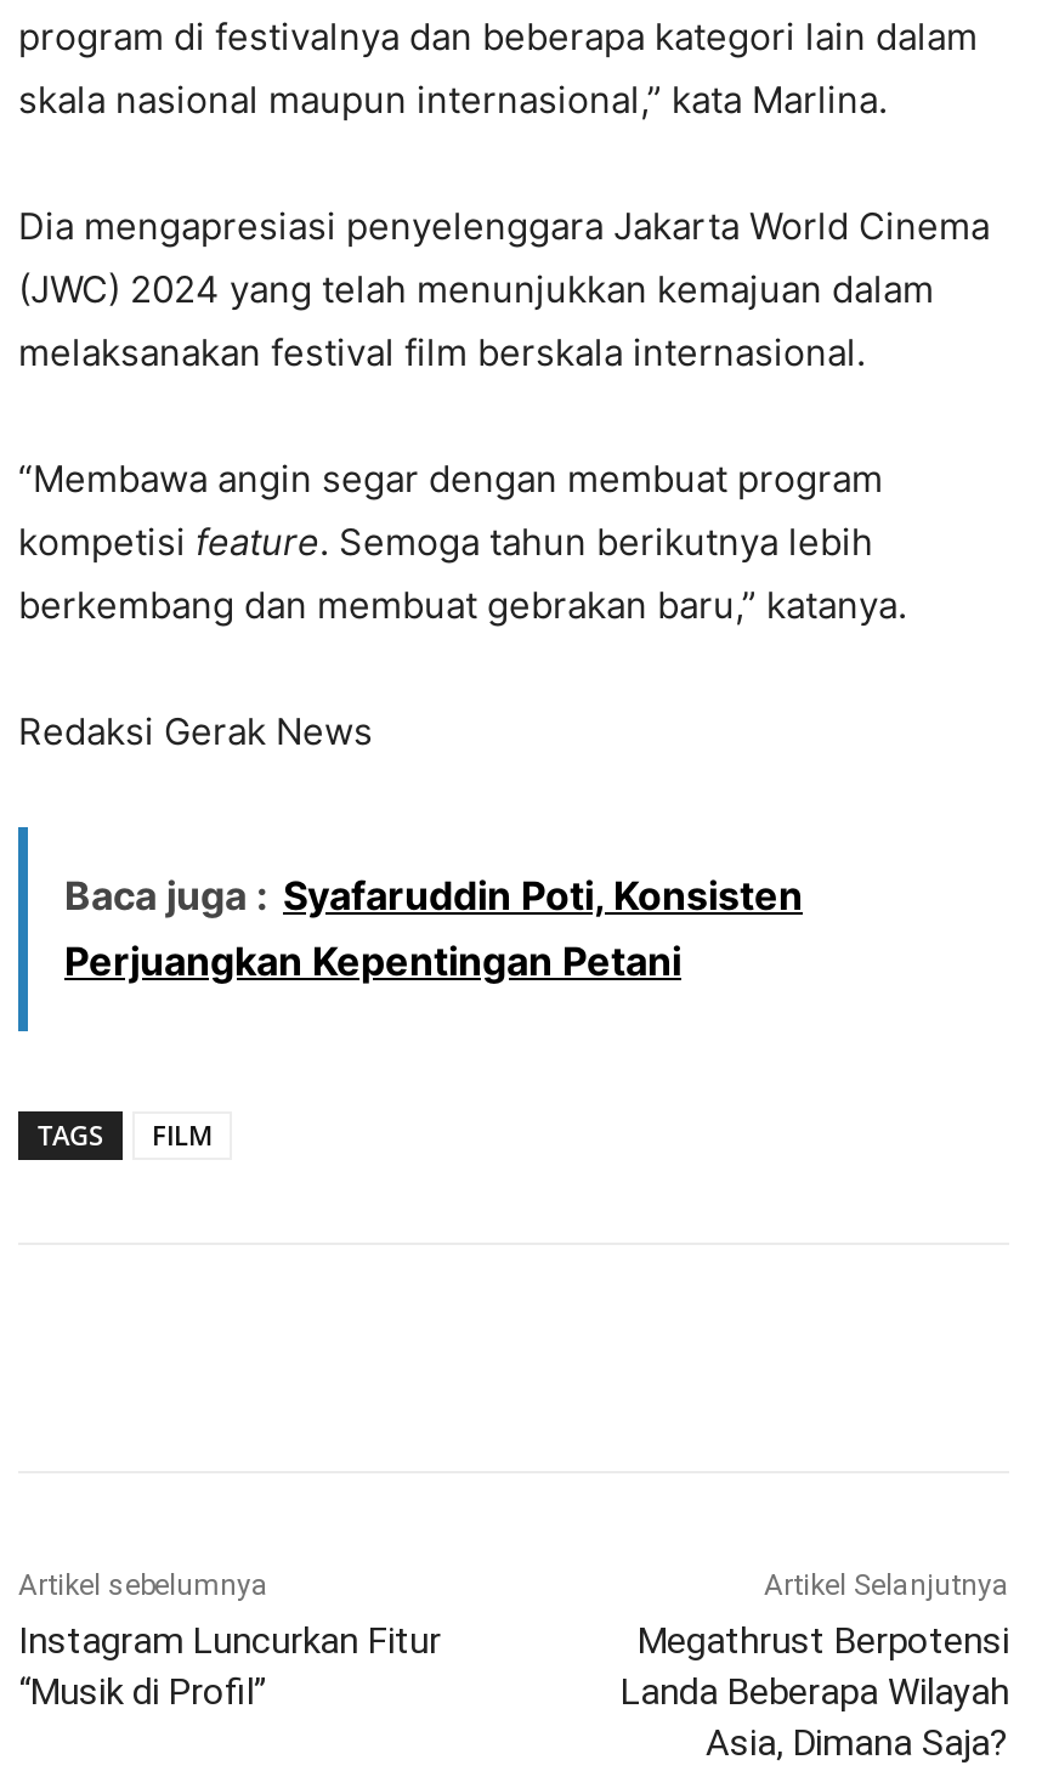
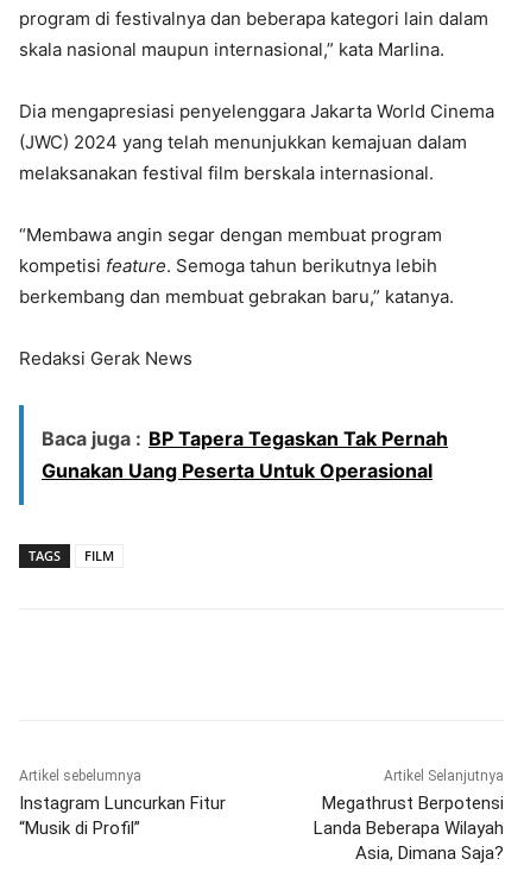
- Baca juga : Syafaruddin Poti, Konsisten
- Perjuangkan Kepentingan Petani
+ Baca juga : BP Tapera Tegaskan Tak Pernah
+ Gunakan Uang Peserta Untuk Operasional
